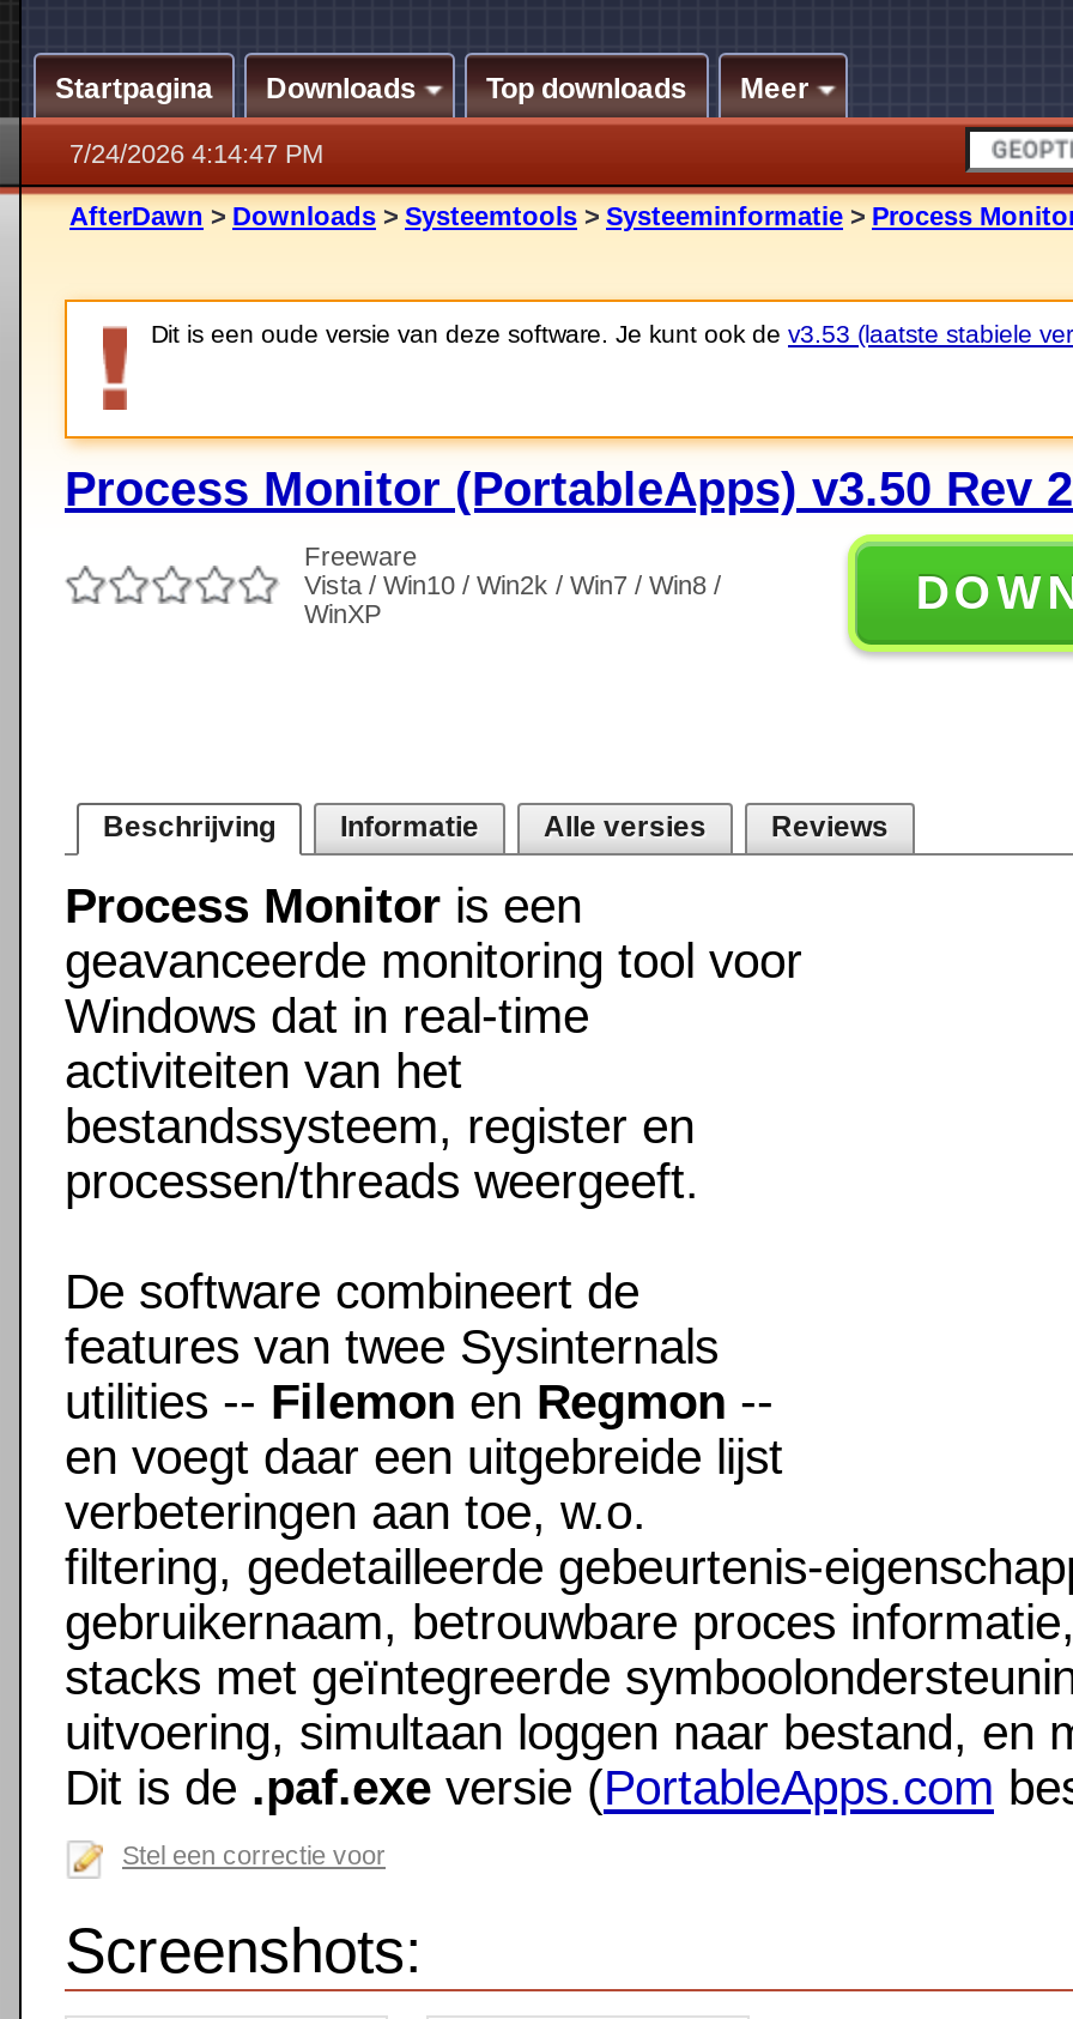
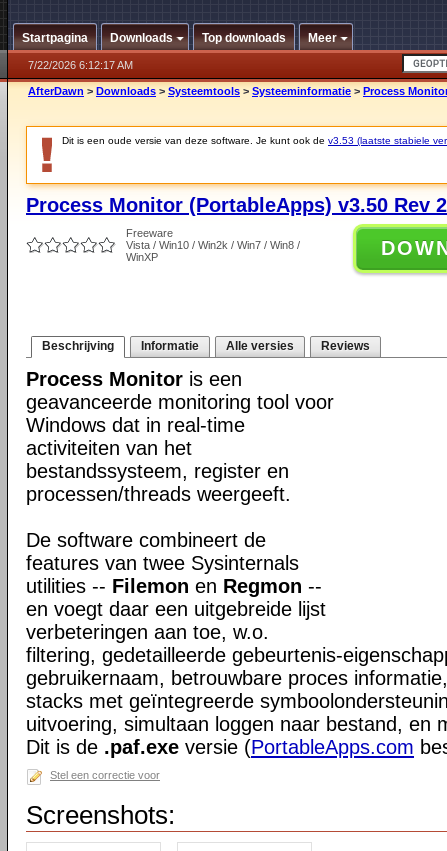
- 7/24/2026 4:14:47 PM
+ 7/22/2026 6:12:17 AM
